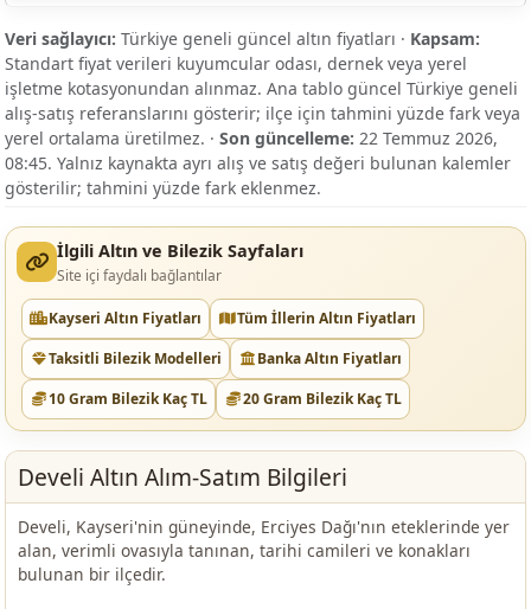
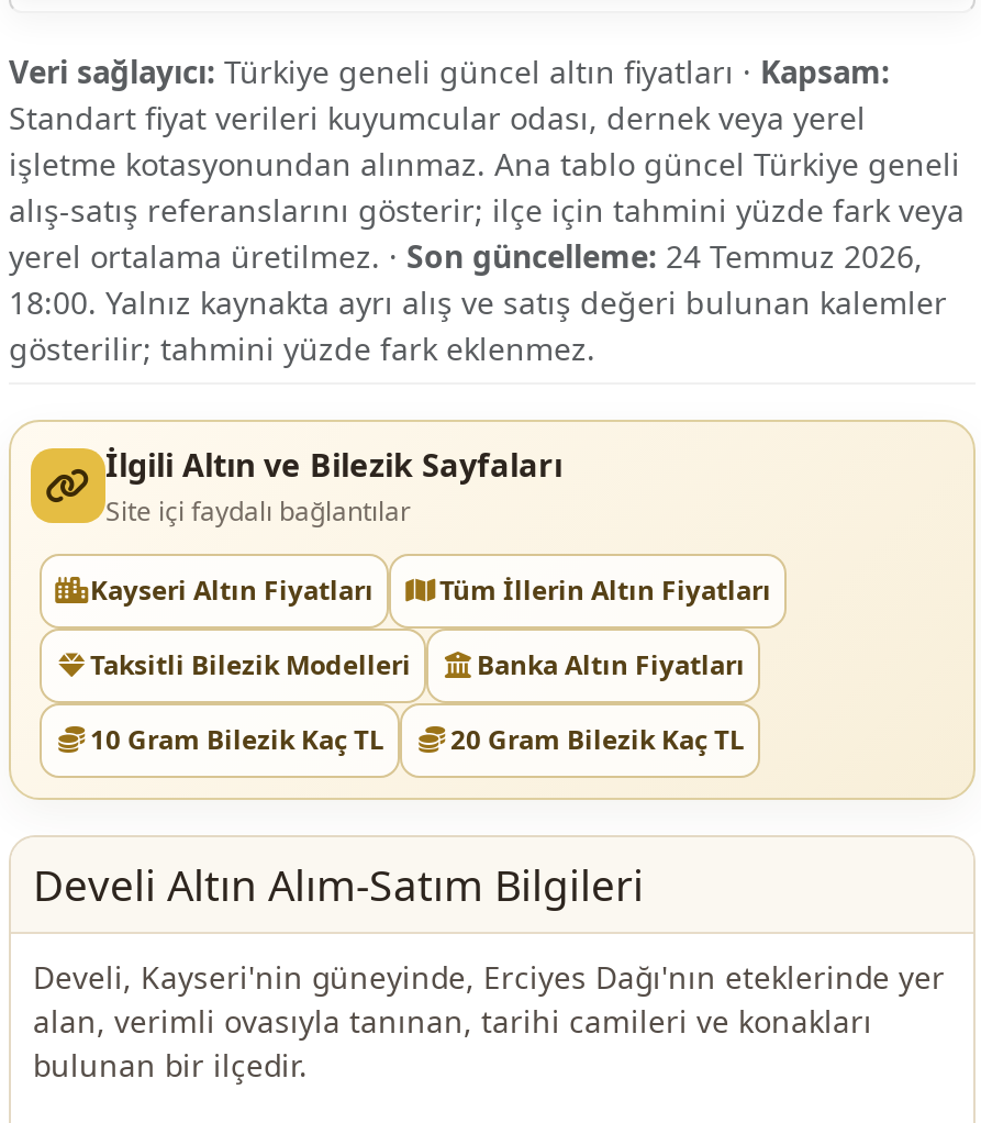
- yerel ortalama üretilmez. · Son güncelleme: 22 Temmuz 2026,
+ yerel ortalama üretilmez. · Son güncelleme: 24 Temmuz 2026,

- 08:45. Yalnız kaynakta ayrı alış ve satış değeri bulunan kalemler
+ 18:00. Yalnız kaynakta ayrı alış ve satış değeri bulunan kalemler
